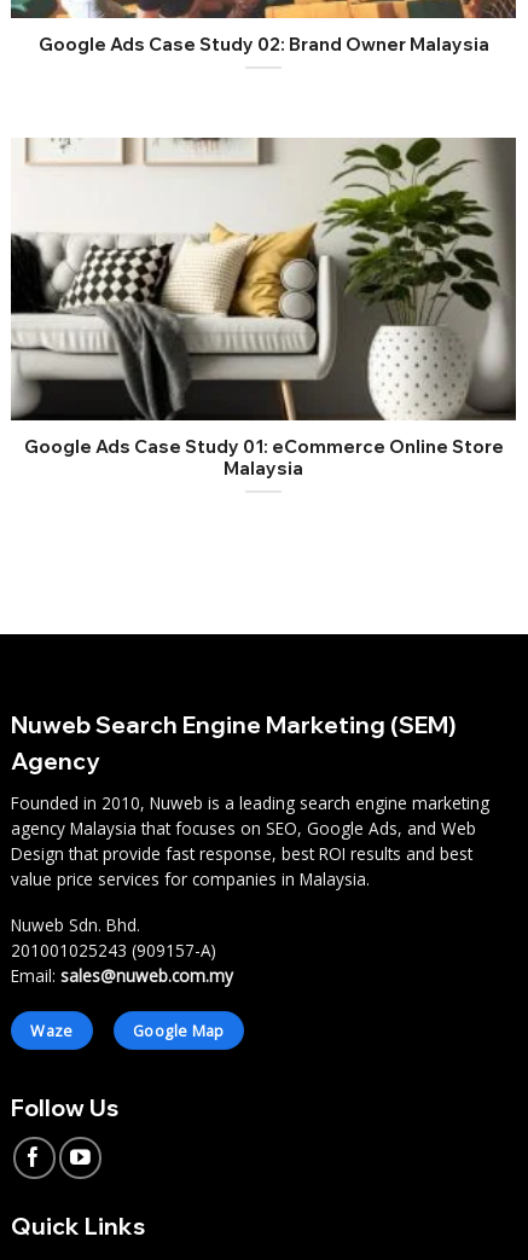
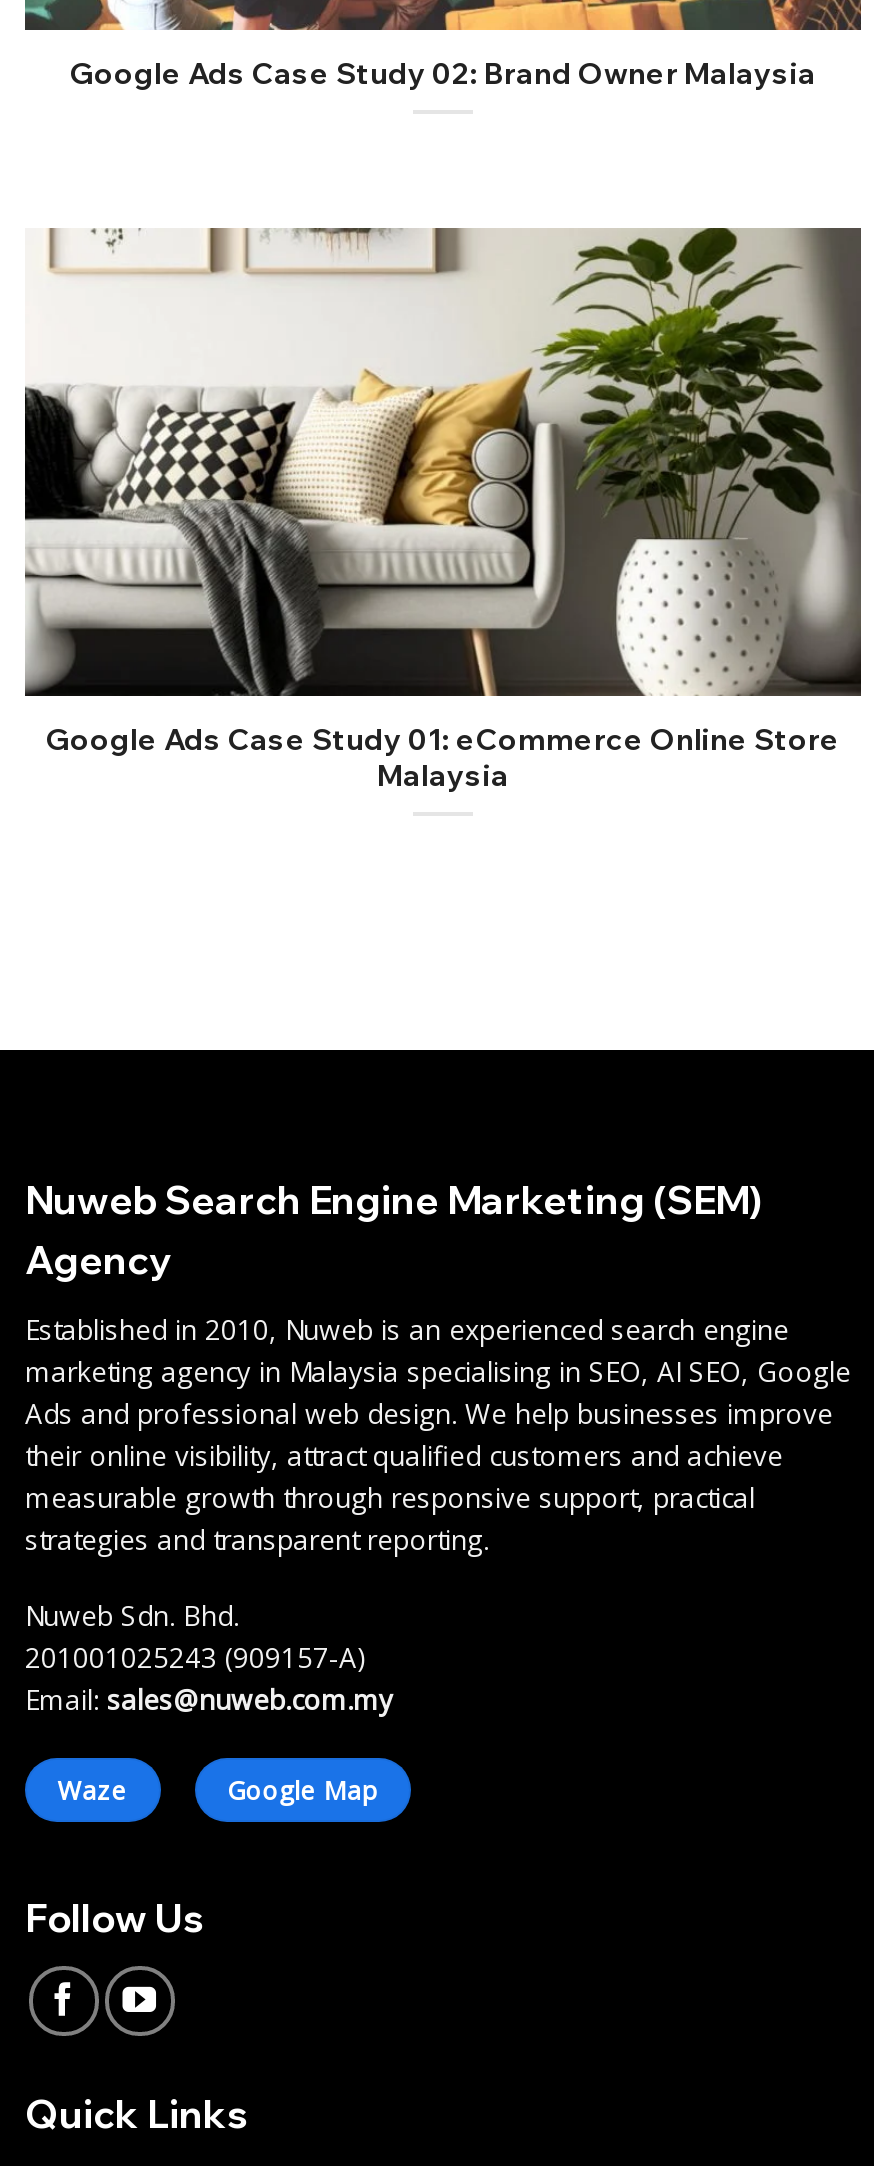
- Founded in 2010, Nuweb is a leading search engine marketing
- agency Malaysia that focuses on SEO, Google Ads, and Web
- Design that provide fast response, best ROI results and best
- value price services for companies in Malaysia.
+ Established in 2010, Nuweb is an experienced search engine
+ marketing agency in Malaysia specialising in SEO, AI SEO, Google
+ Ads and professional web design. We help businesses improve
+ their online visibility, attract qualified customers and achieve
+ measurable growth through responsive support, practical
+ strategies and transparent reporting.
